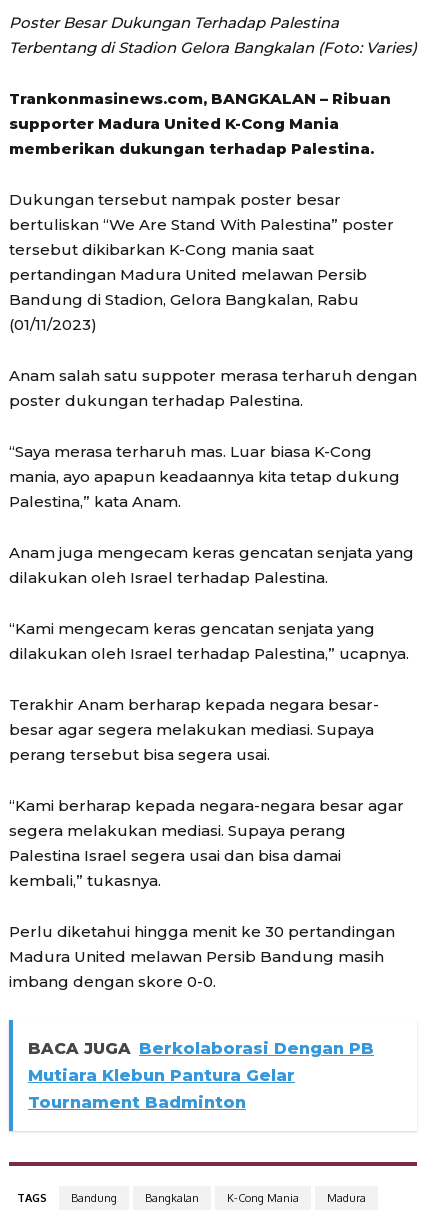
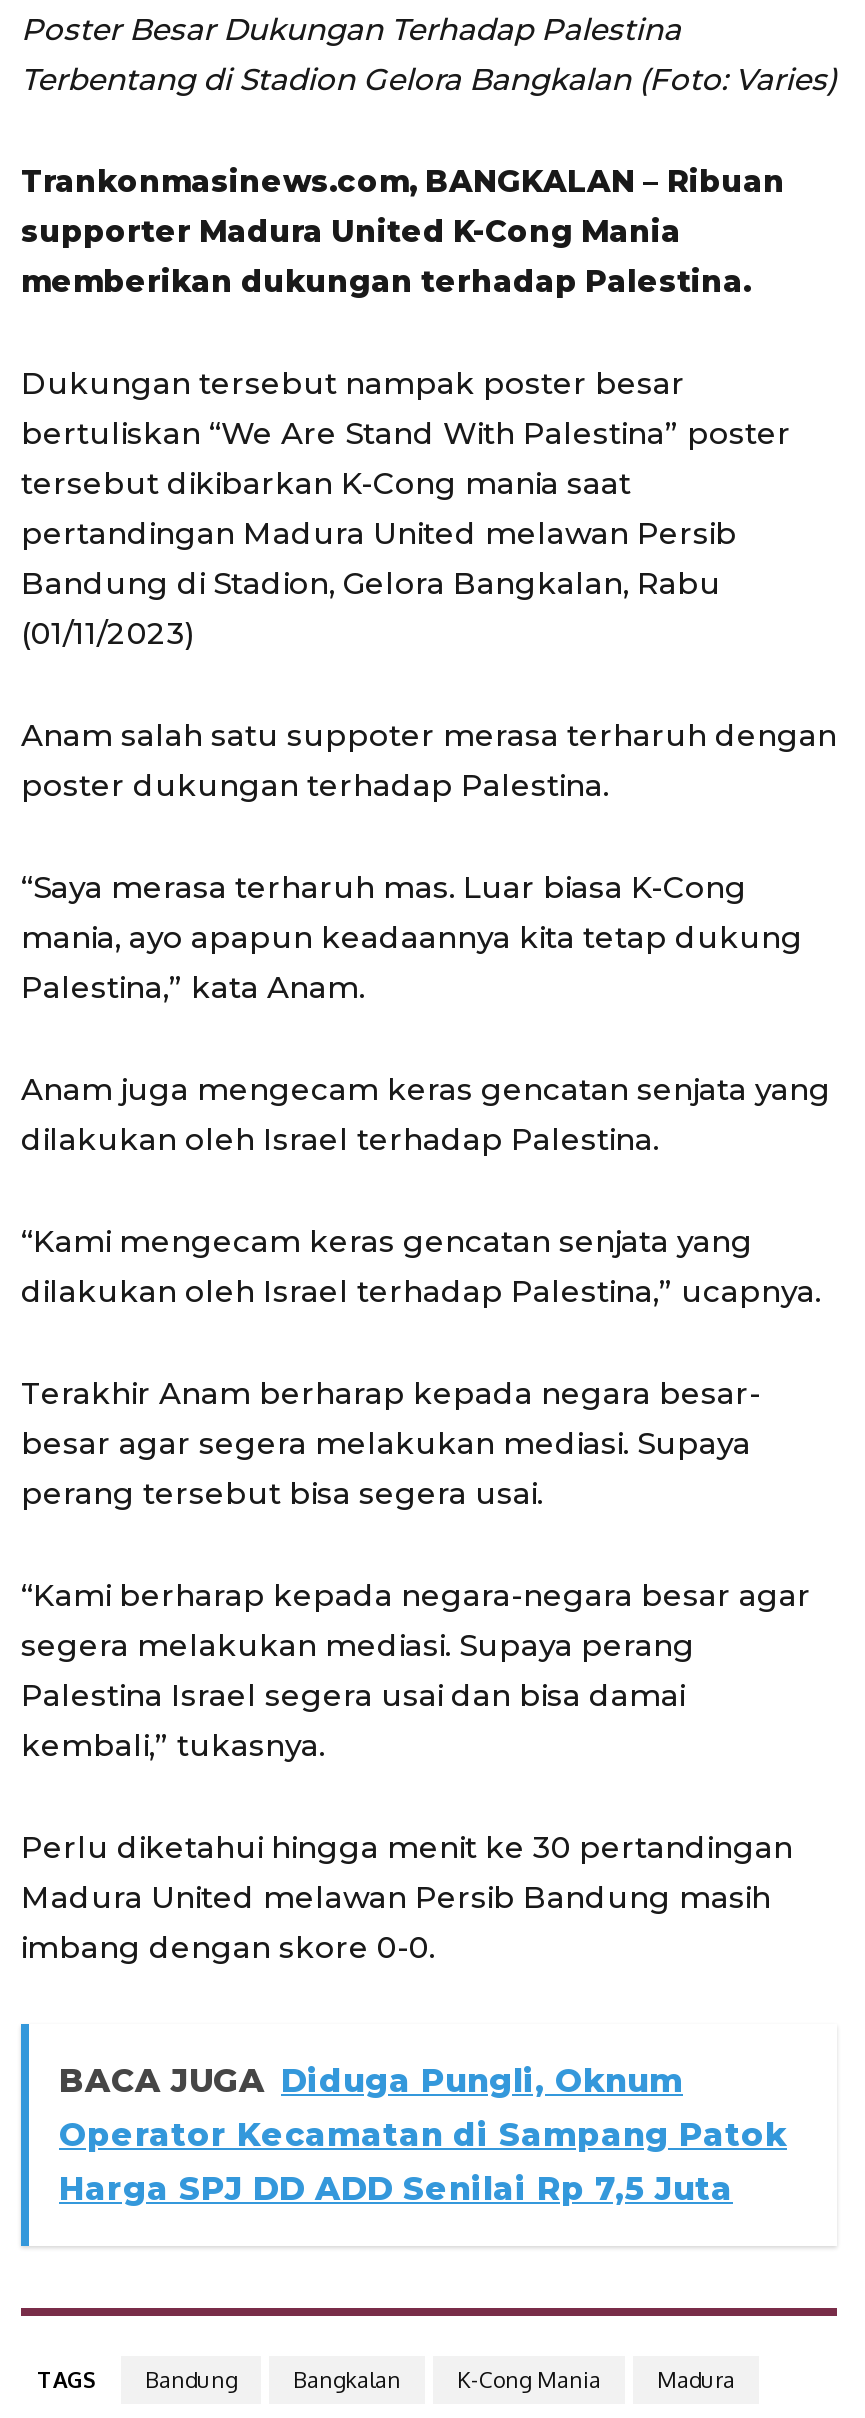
- BACA JUGA Berkolaborasi Dengan PB
- Mutiara Klebun Pantura Gelar
- Tournament Badminton
+ BACA JUGA Diduga Pungli, Oknum
+ Operator Kecamatan di Sampang Patok
+ Harga SPJ DD ADD Senilai Rp 7,5 Juta
